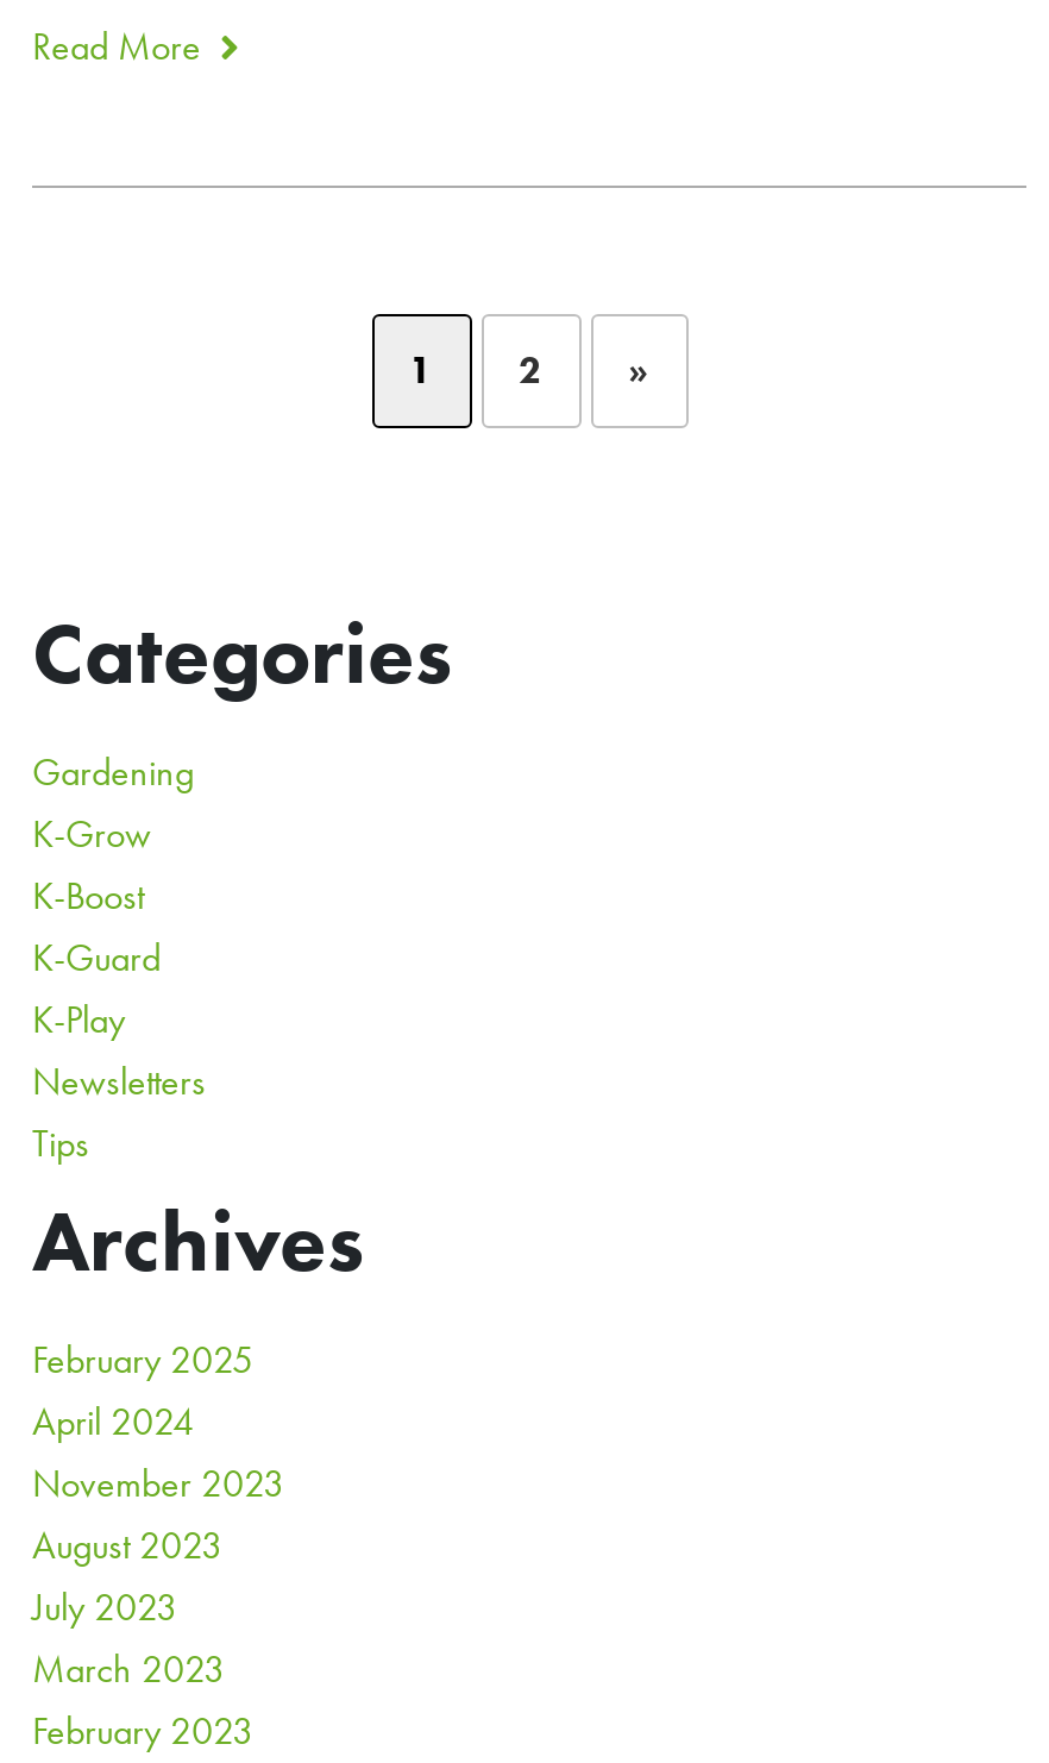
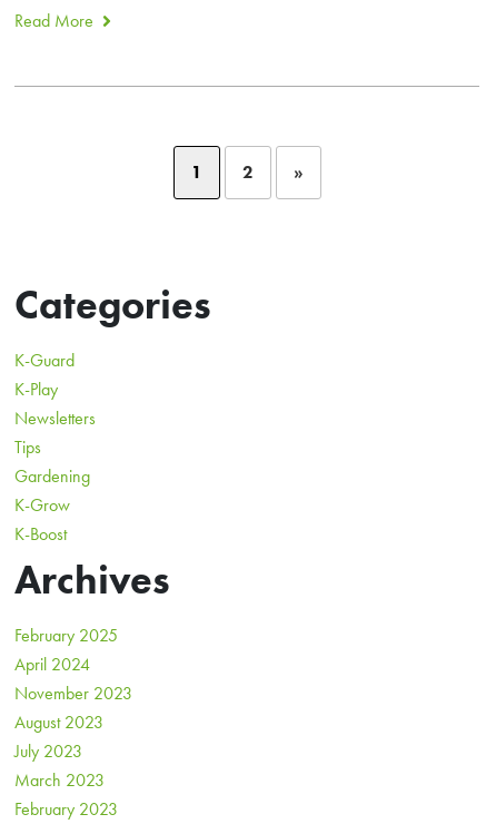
moved down: Gardening | K-Grow | K-Boost

moved up: K-Guard | K-Play | Newsletters | Tips
